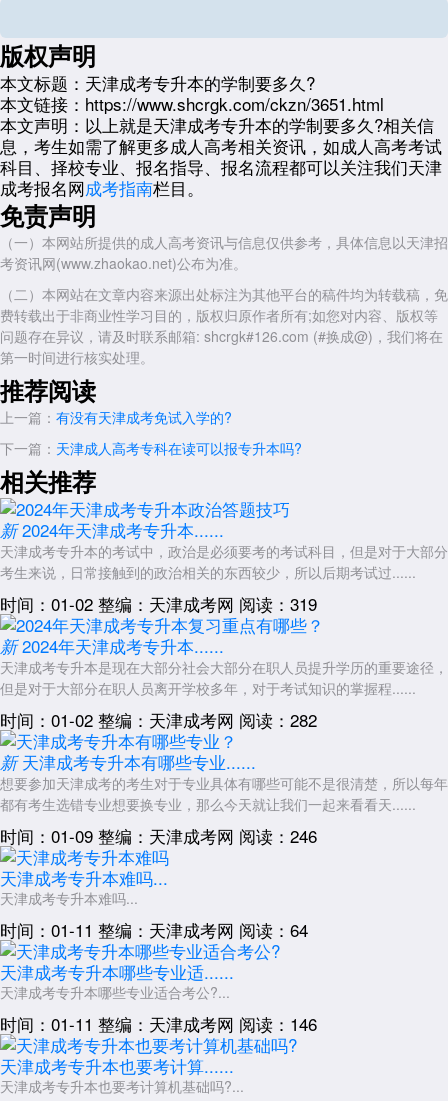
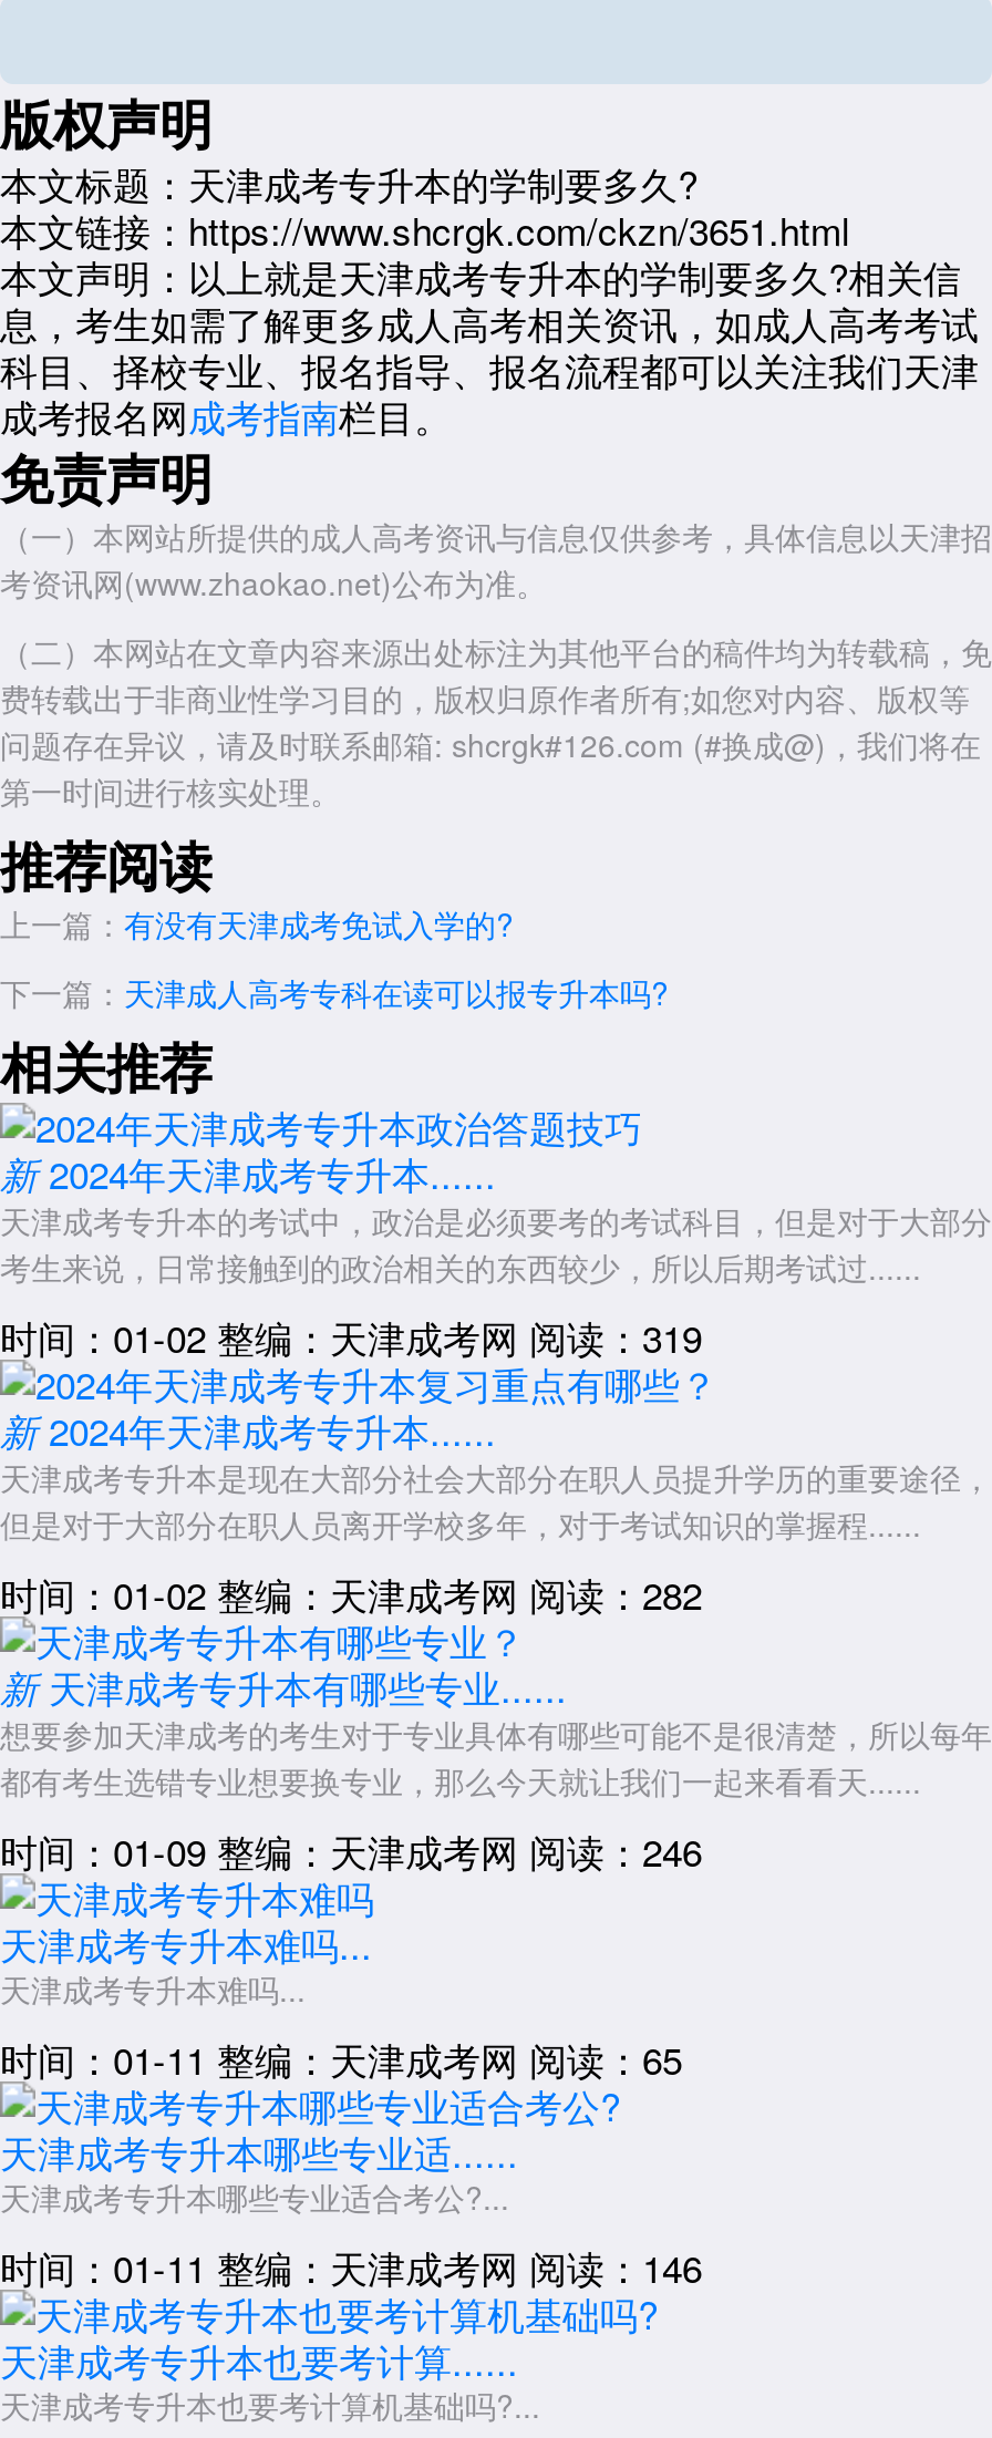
- 时间：01-11 整编：天津成考网 阅读：64
+ 时间：01-11 整编：天津成考网 阅读：65
